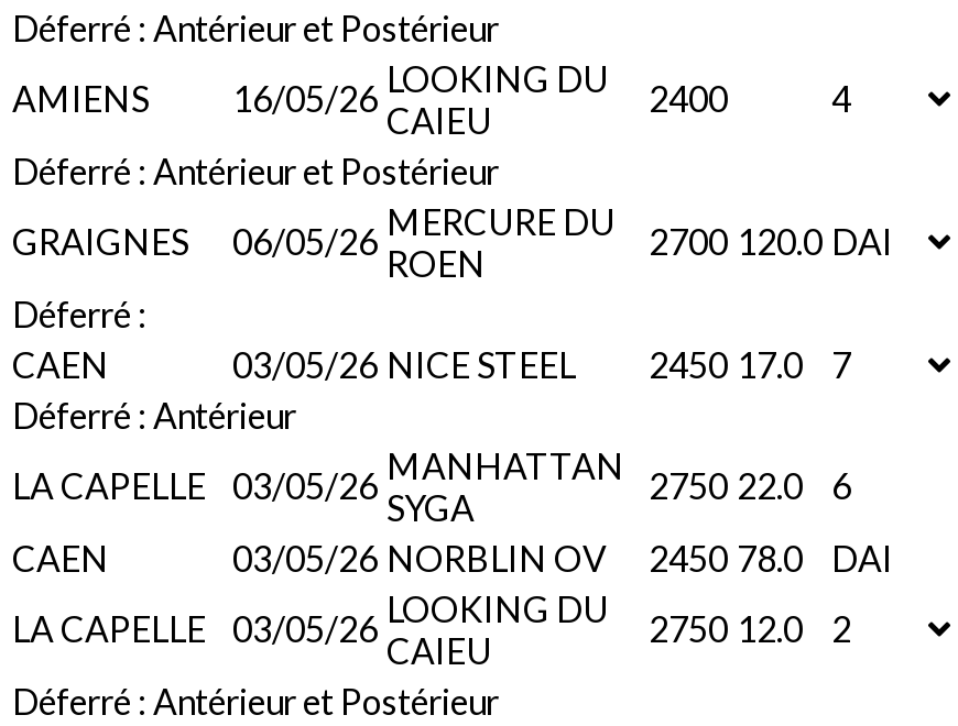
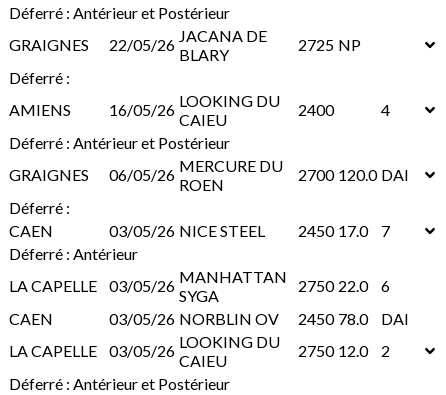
+ GRAIGNES
+ 22/05/26 JACANA DE
+ BLARY

+ 2725 NP
+ Déferré :
